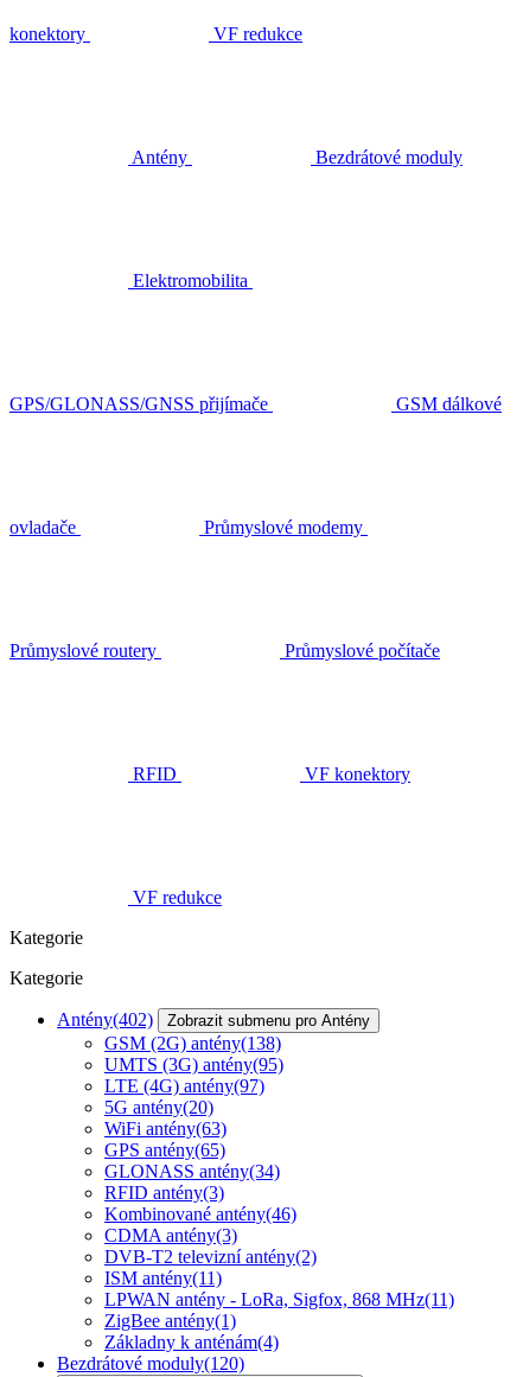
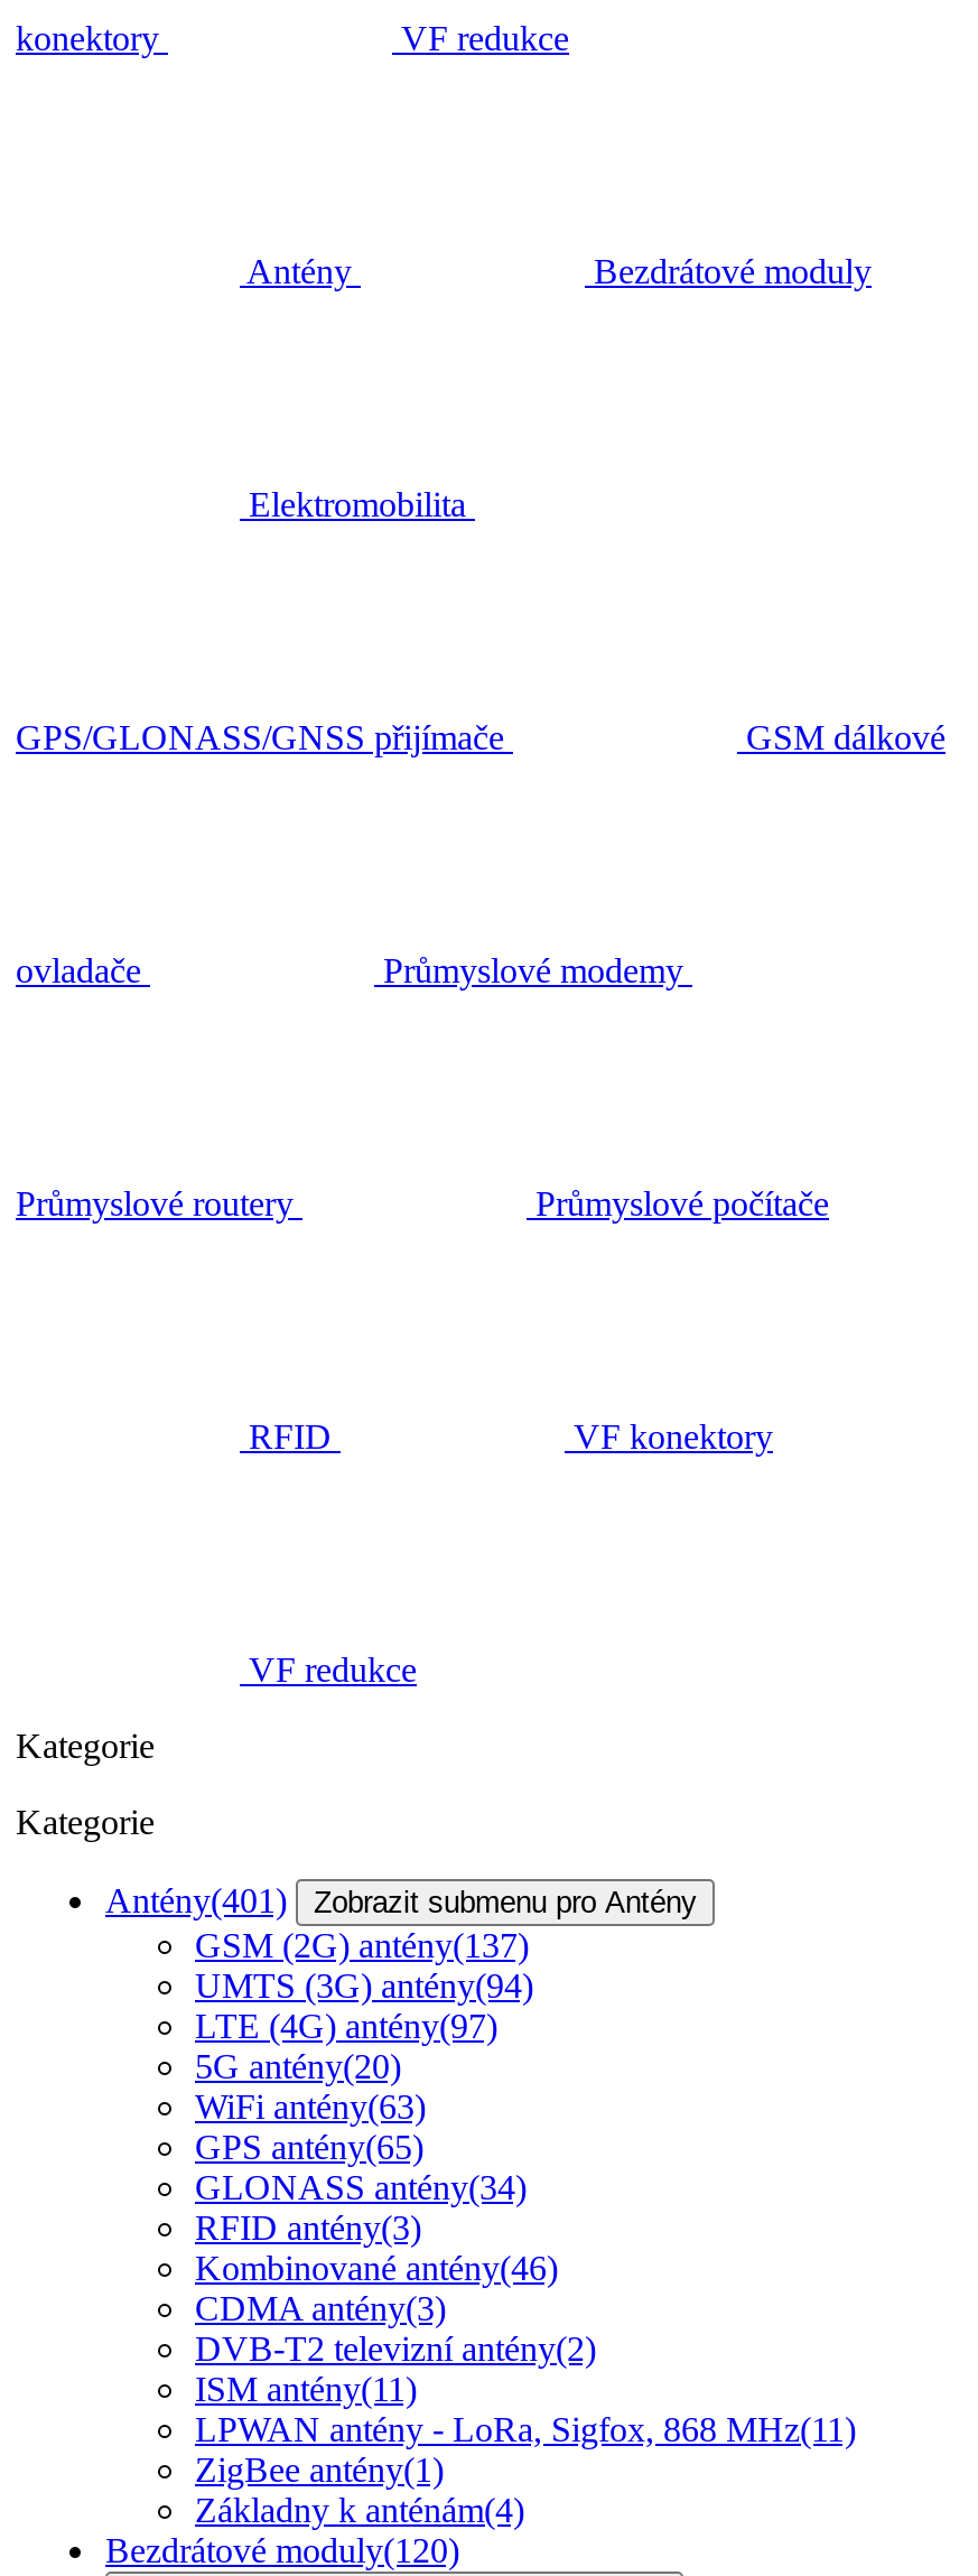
- Antény(402) Zobrazit submenu pro Antény
+ Antény(401) Zobrazit submenu pro Antény

- GSM (2G) antény(138)
+ GSM (2G) antény(137)

- UMTS (3G) antény(95)
+ UMTS (3G) antény(94)
